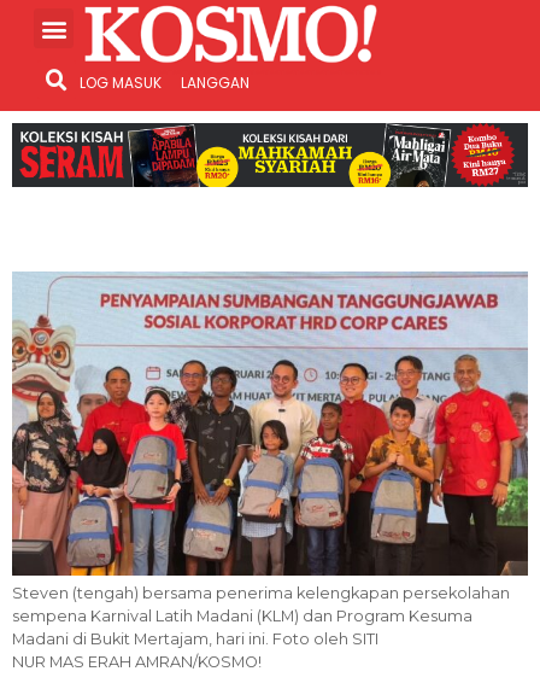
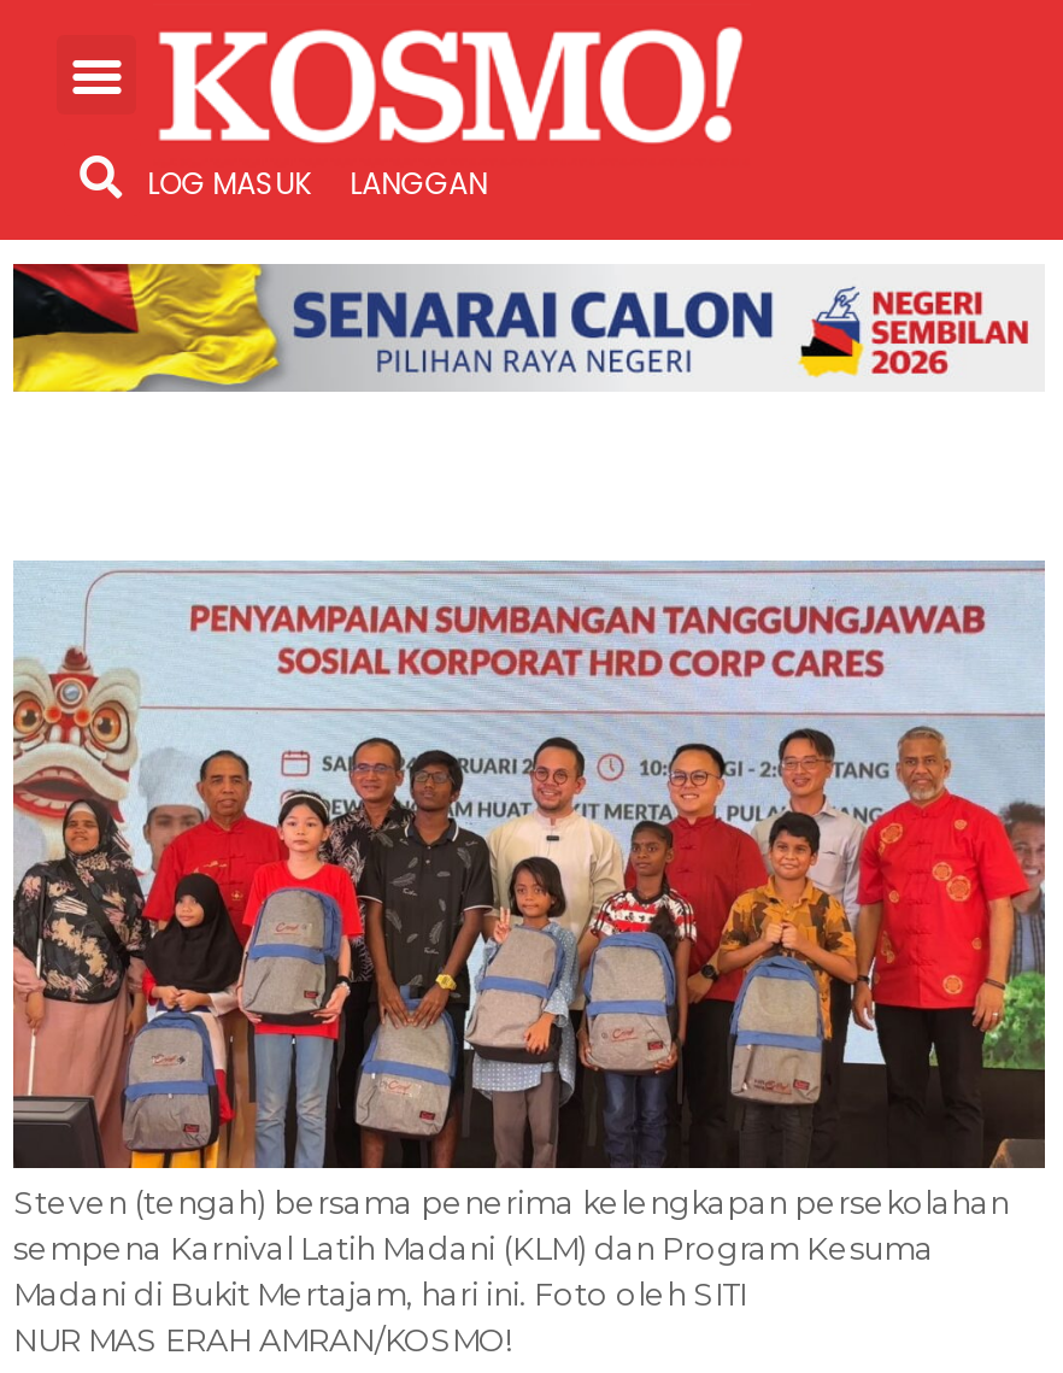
- [image]
+ [image]
